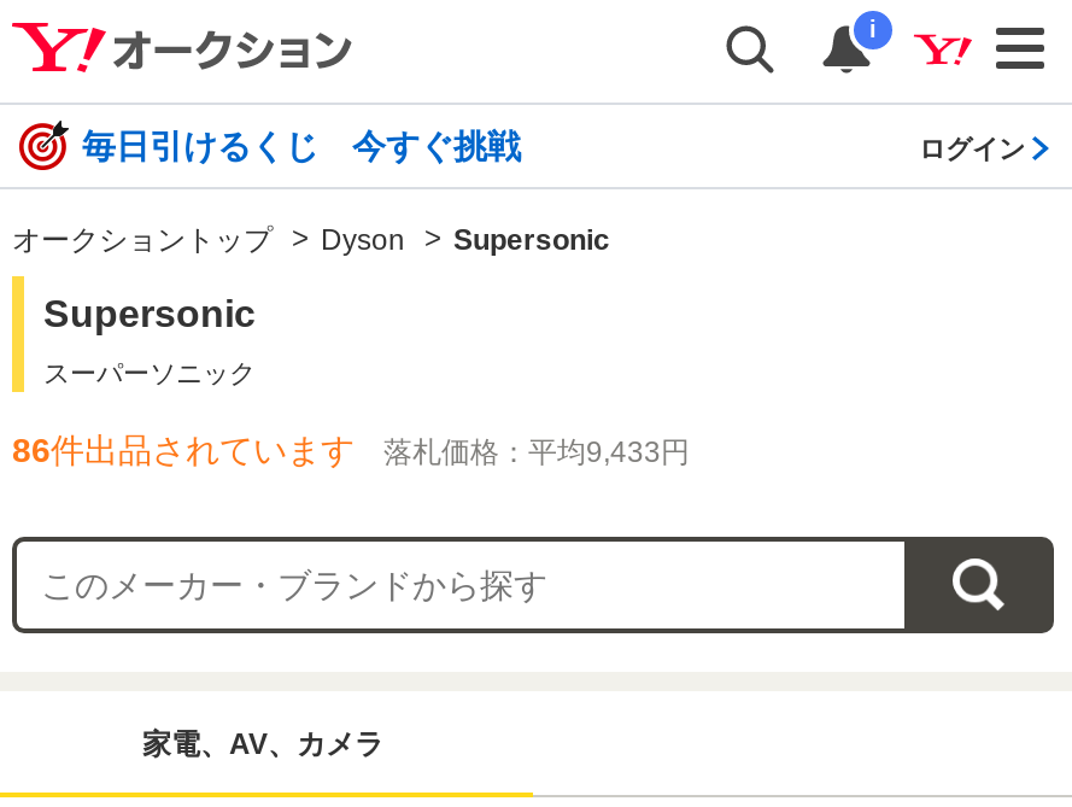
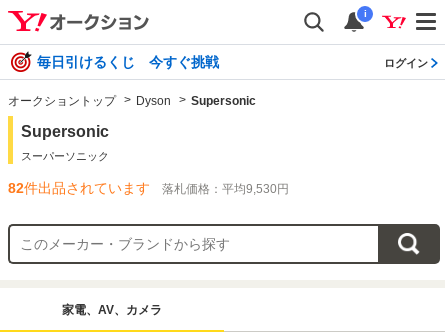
- 86件出品されています
+ 82件出品されています

- 落札価格：平均9,433円
+ 落札価格：平均9,530円
